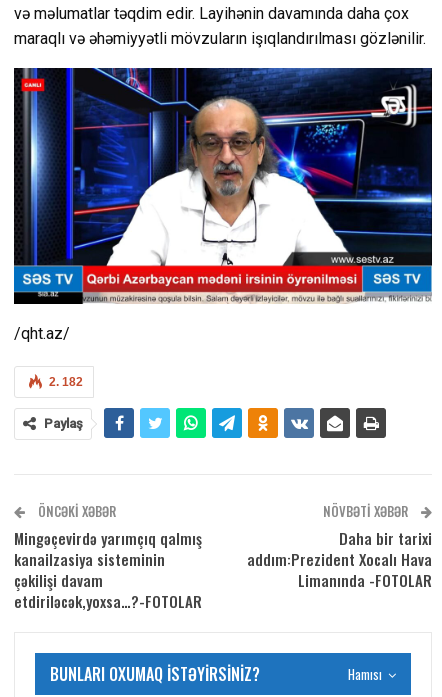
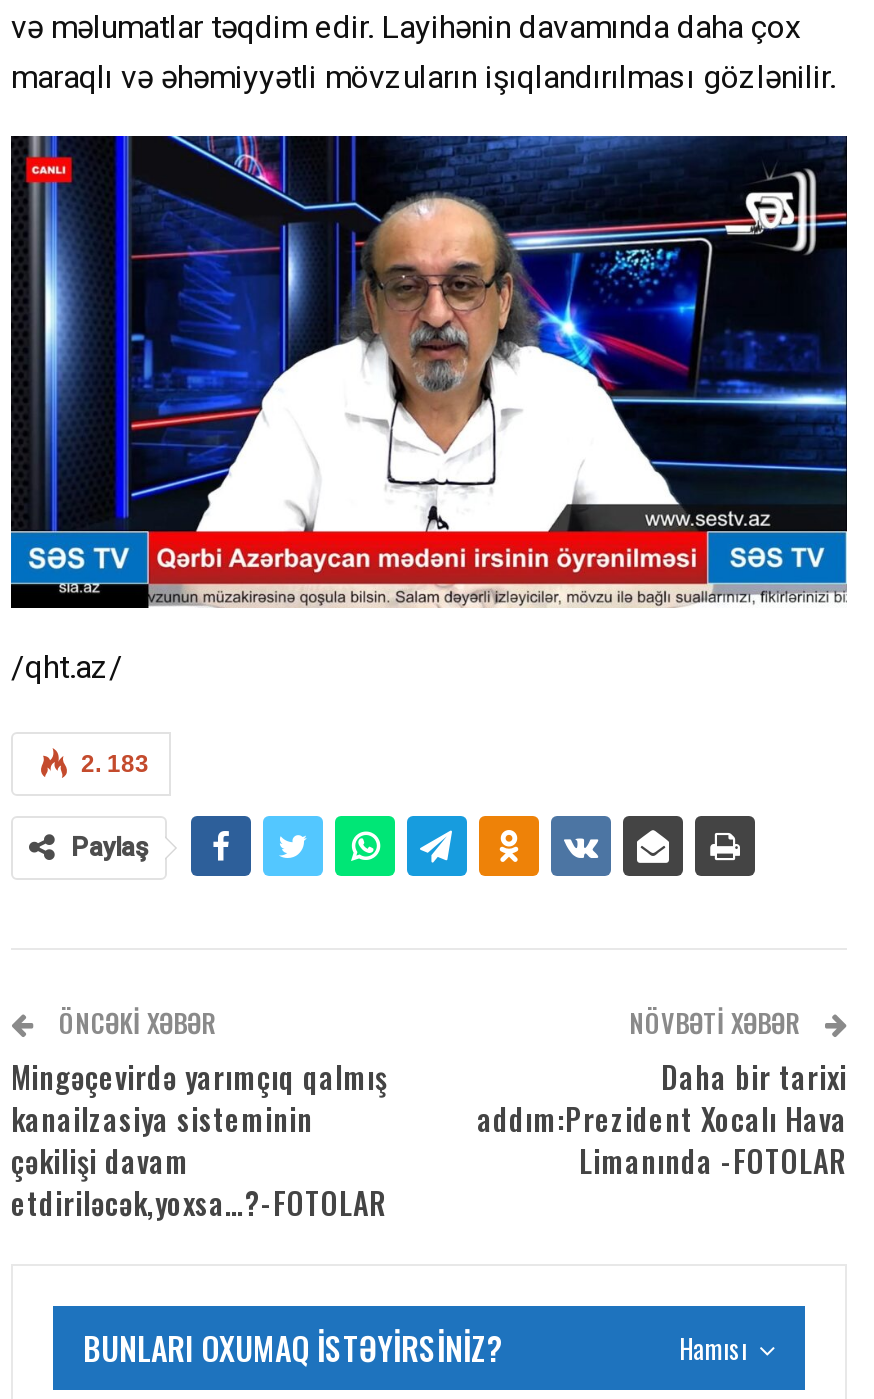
- 2. 182
+ 2. 183
